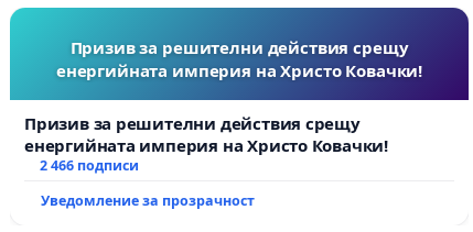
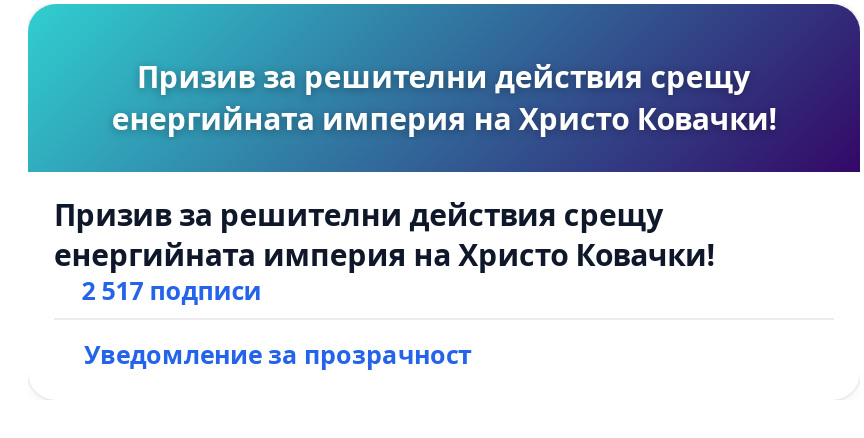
- 2 466 подписи
+ 2 517 подписи
